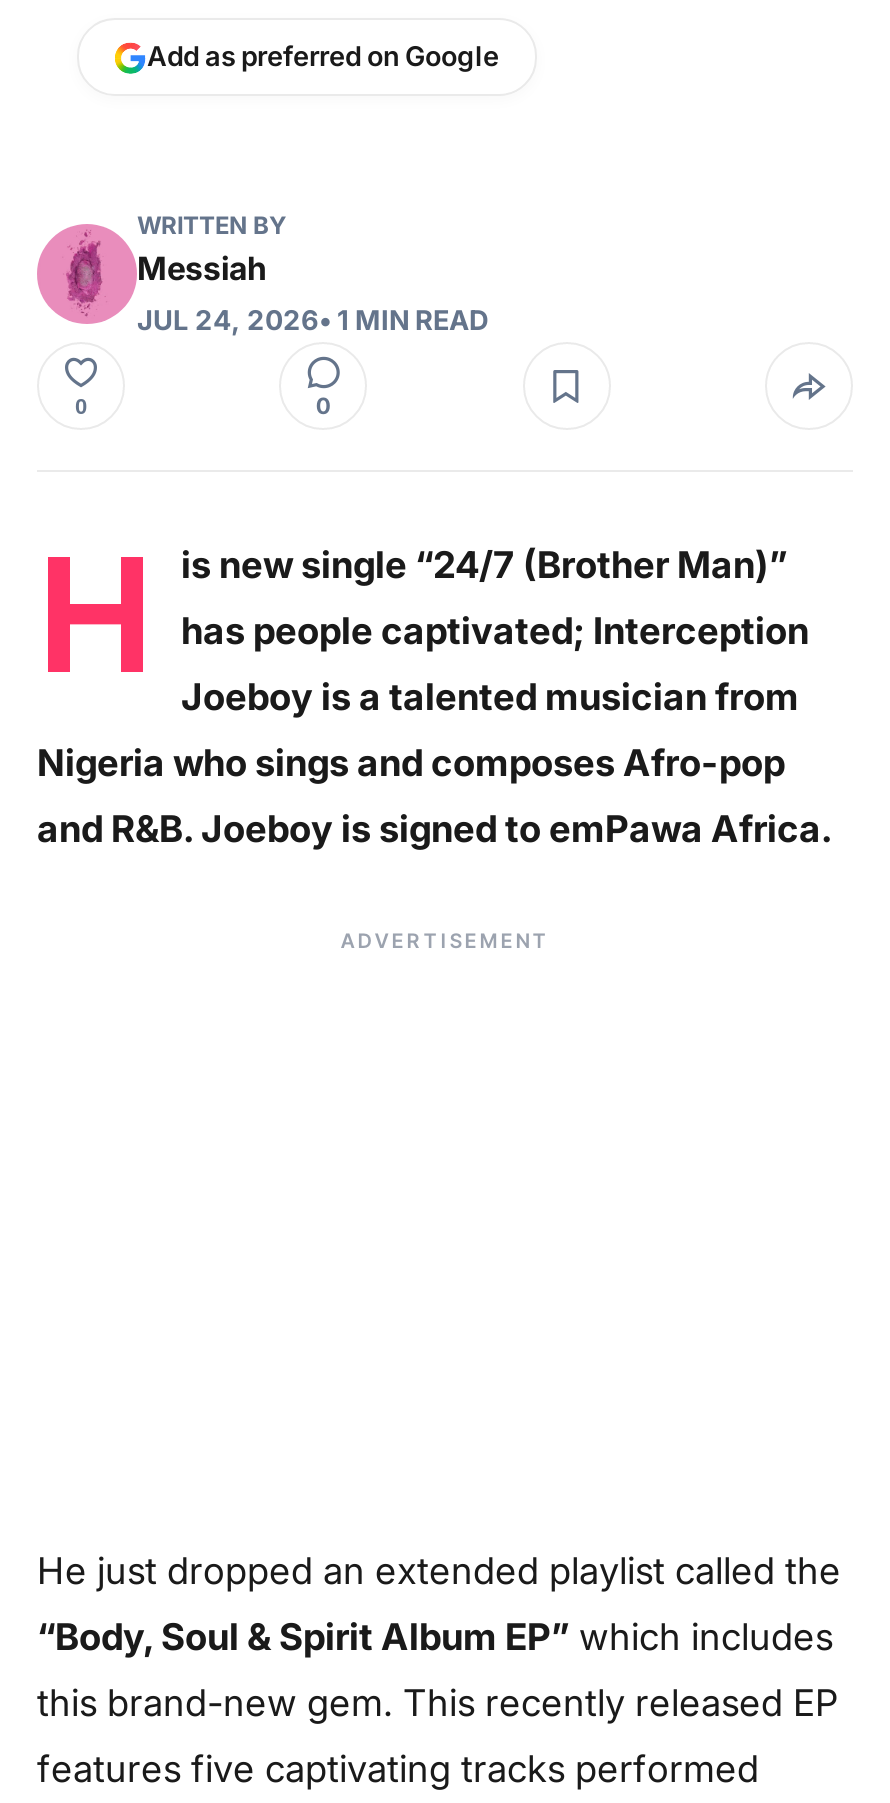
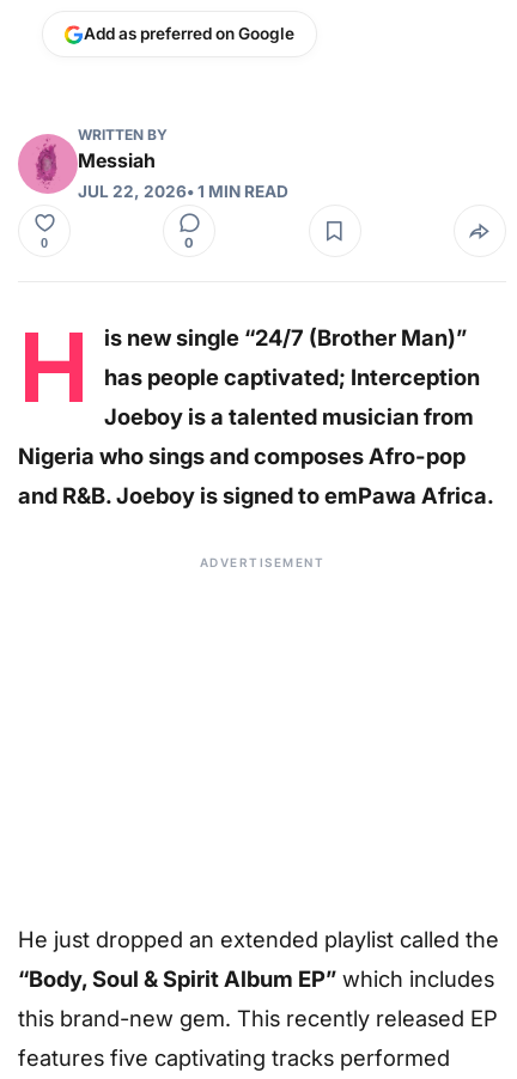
- JUL 24, 2026• 1 MIN READ
+ JUL 22, 2026• 1 MIN READ
